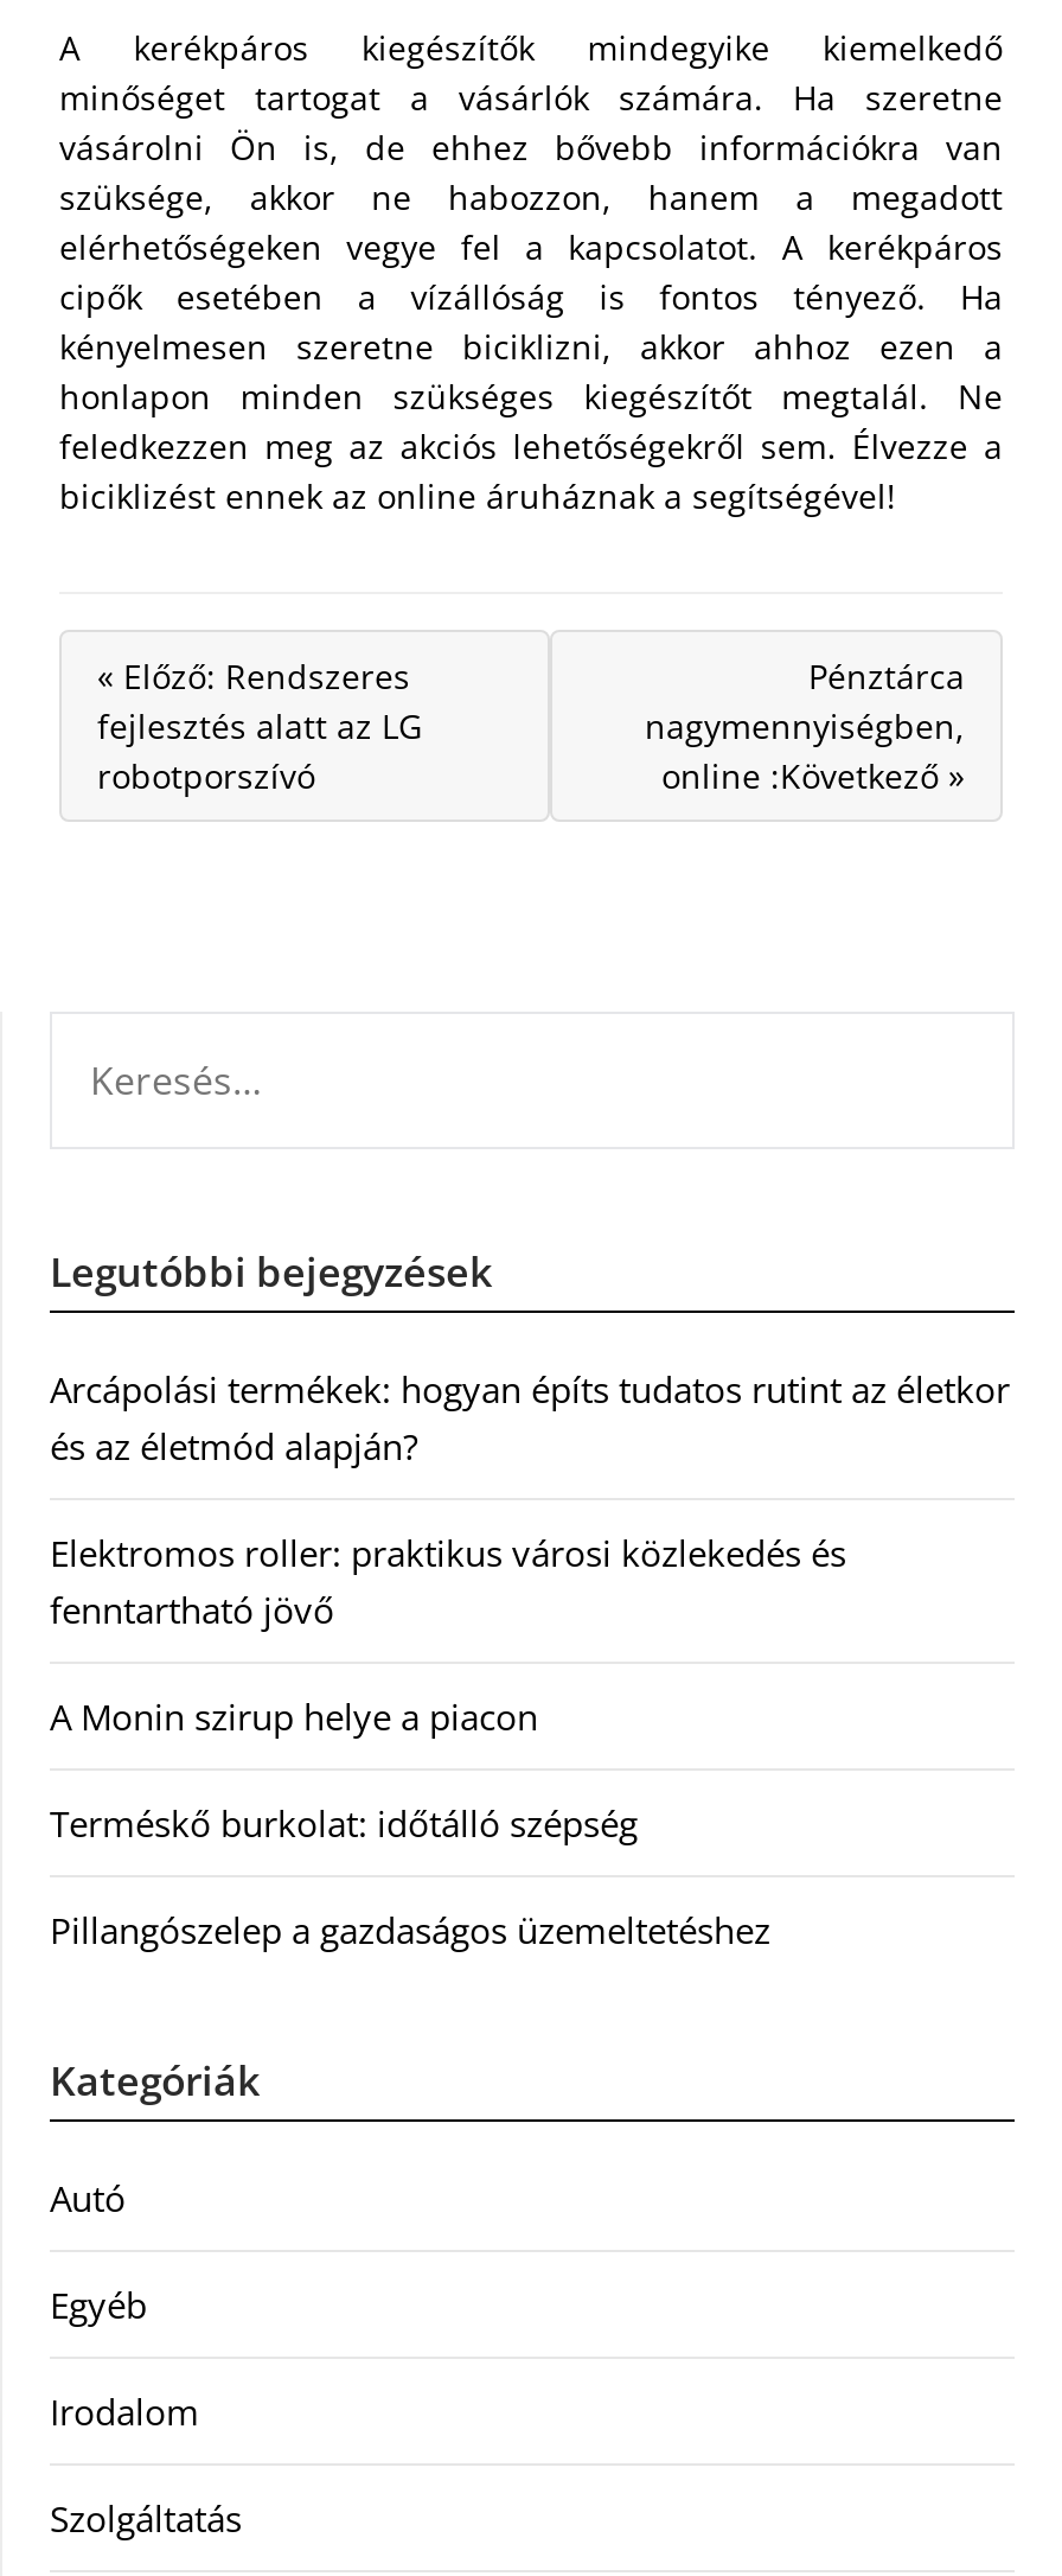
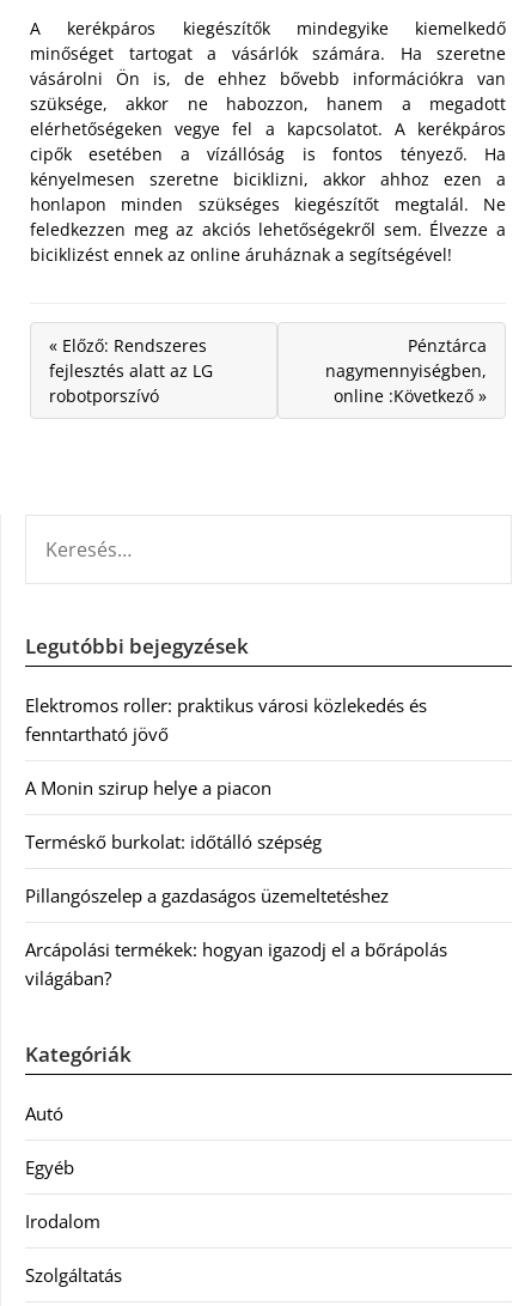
- Arcápolási termékek: hogyan építs tudatos rutint az életkor
- és az életmód alapján?

moved up: Elektromos roller: praktikus városi közlekedés és | fenntartható jövő | A Monin szirup helye a piacon | Terméskő burkolat: időtálló szépség | Pillangószelep a gazdaságos üzemeltetéshez

+ Arcápolási termékek: hogyan igazodj el a bőrápolás
+ világában?
